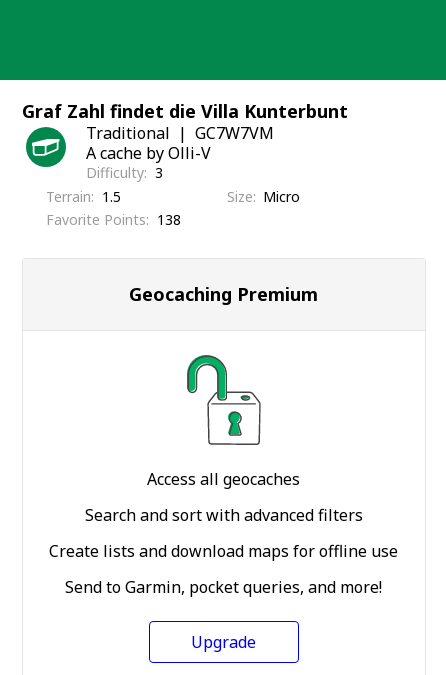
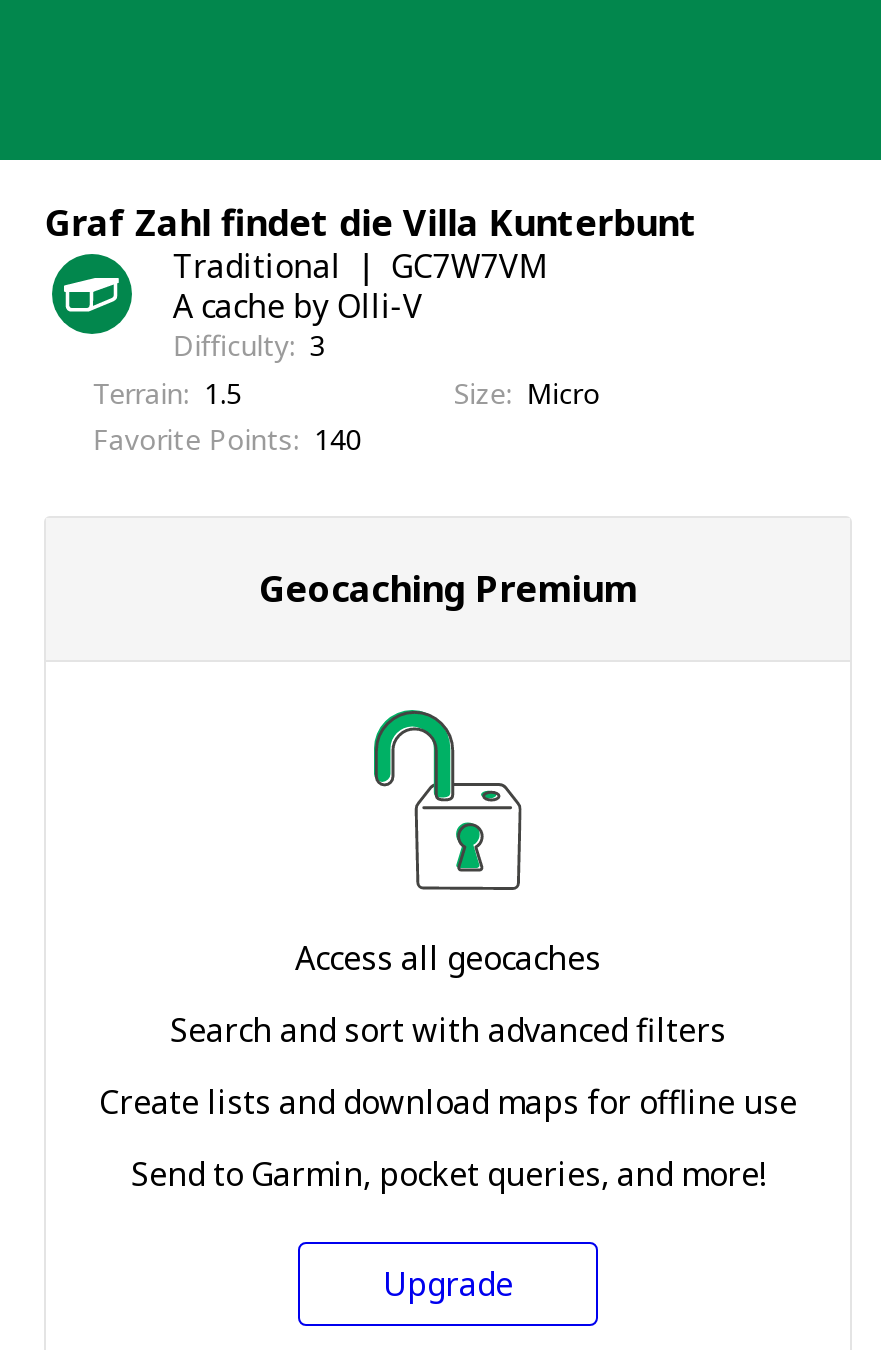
- Favorite Points 138
+ Favorite Points 140
